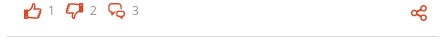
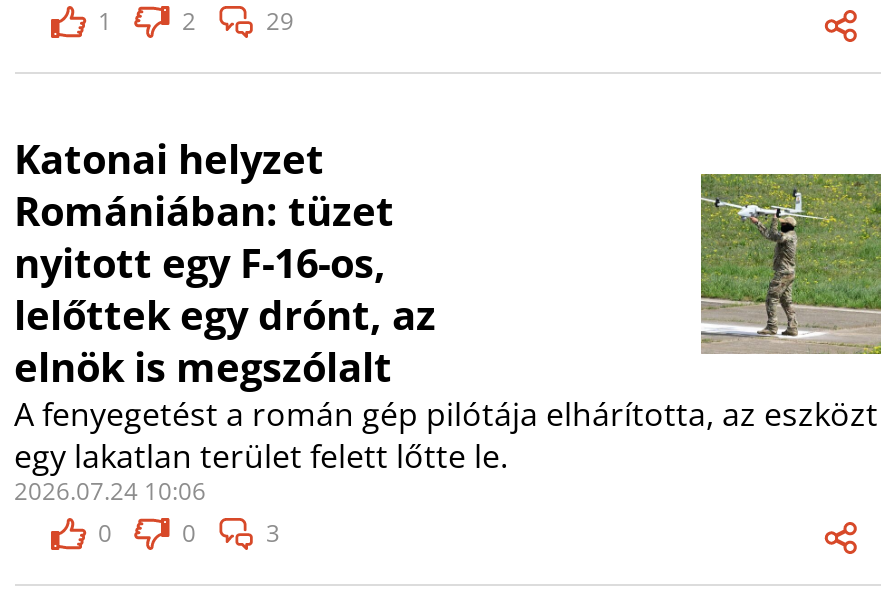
+ [image]
+ 29
+ Katonai helyzet
+ Romániában: tüzet
+ nyitott egy F-16-os,
+ lelőttek egy drónt, az
+ elnök is megszólalt
+ A fenyegetést a román gép pilótája elhárította, az eszközt
+ egy lakatlan terület felett lőtte le.
+ 2026.07.24 10:06
+ 0
+ 0
